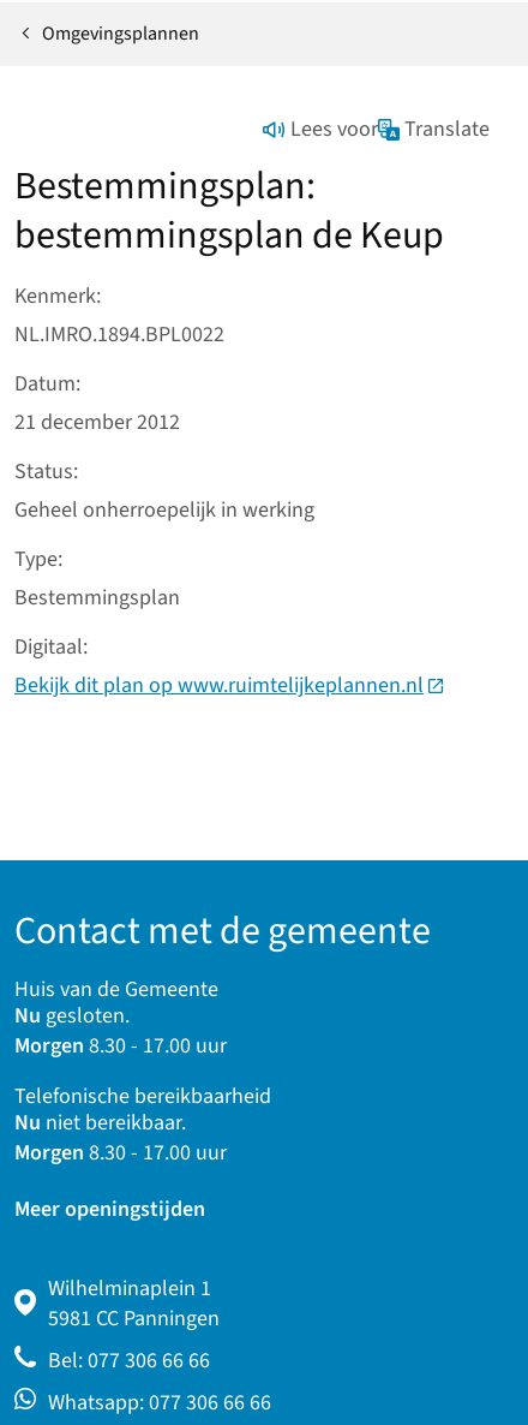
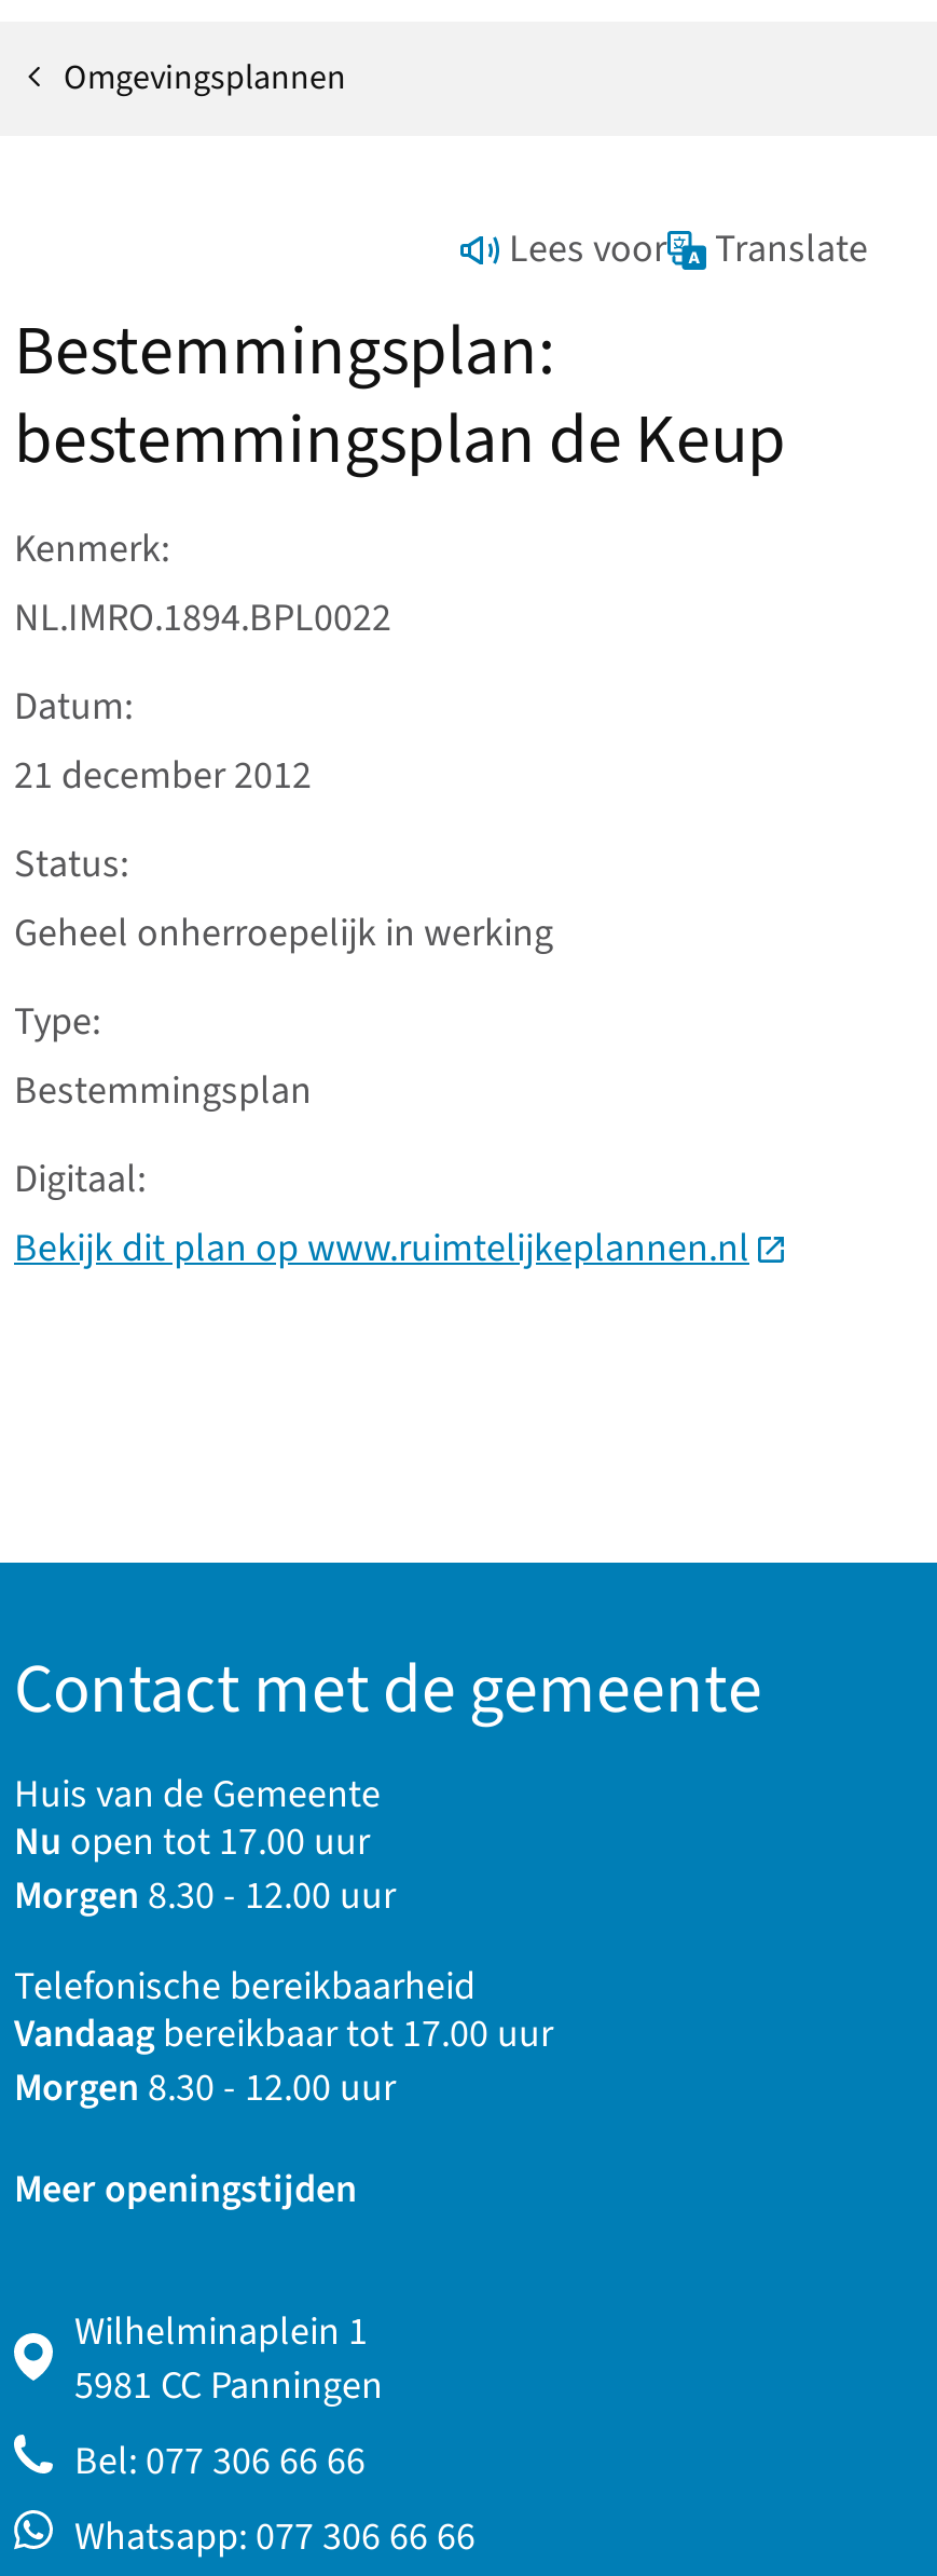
- Nu gesloten.
- Morgen 8.30 - 17.00 uur
+ Nu open tot 17.00 uur
+ Morgen 8.30 - 12.00 uur

- Nu niet bereikbaar.
- Morgen 8.30 - 17.00 uur
+ Vandaag bereikbaar tot 17.00 uur
+ Morgen 8.30 - 12.00 uur
